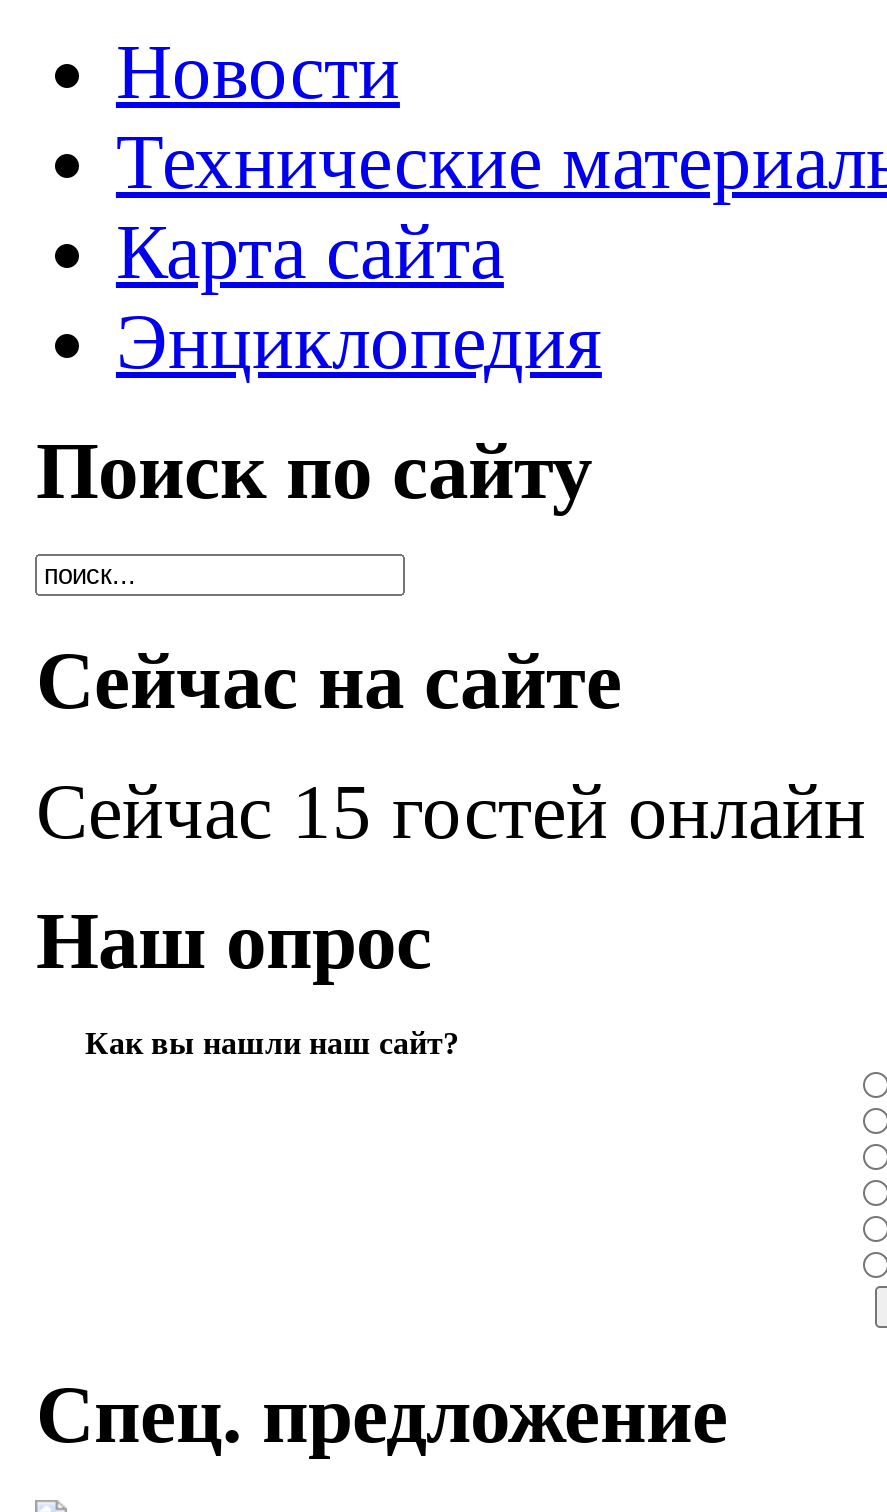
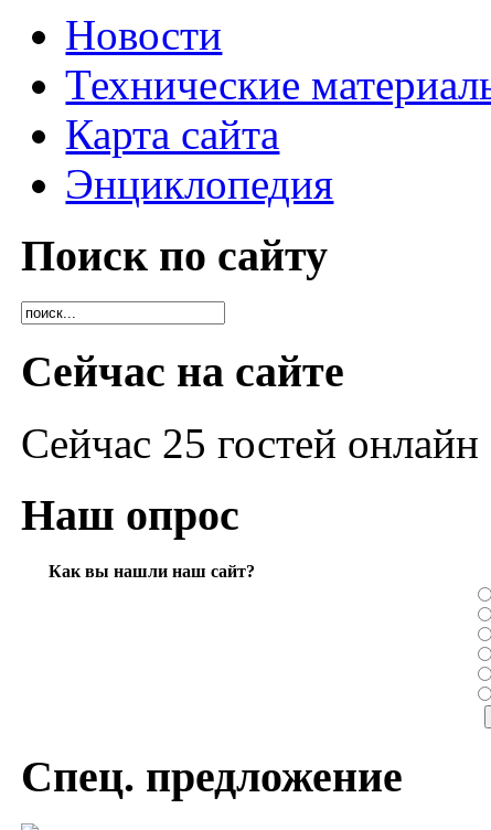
- Сейчас 15 гостей онлайн
+ Сейчас 25 гостей онлайн
